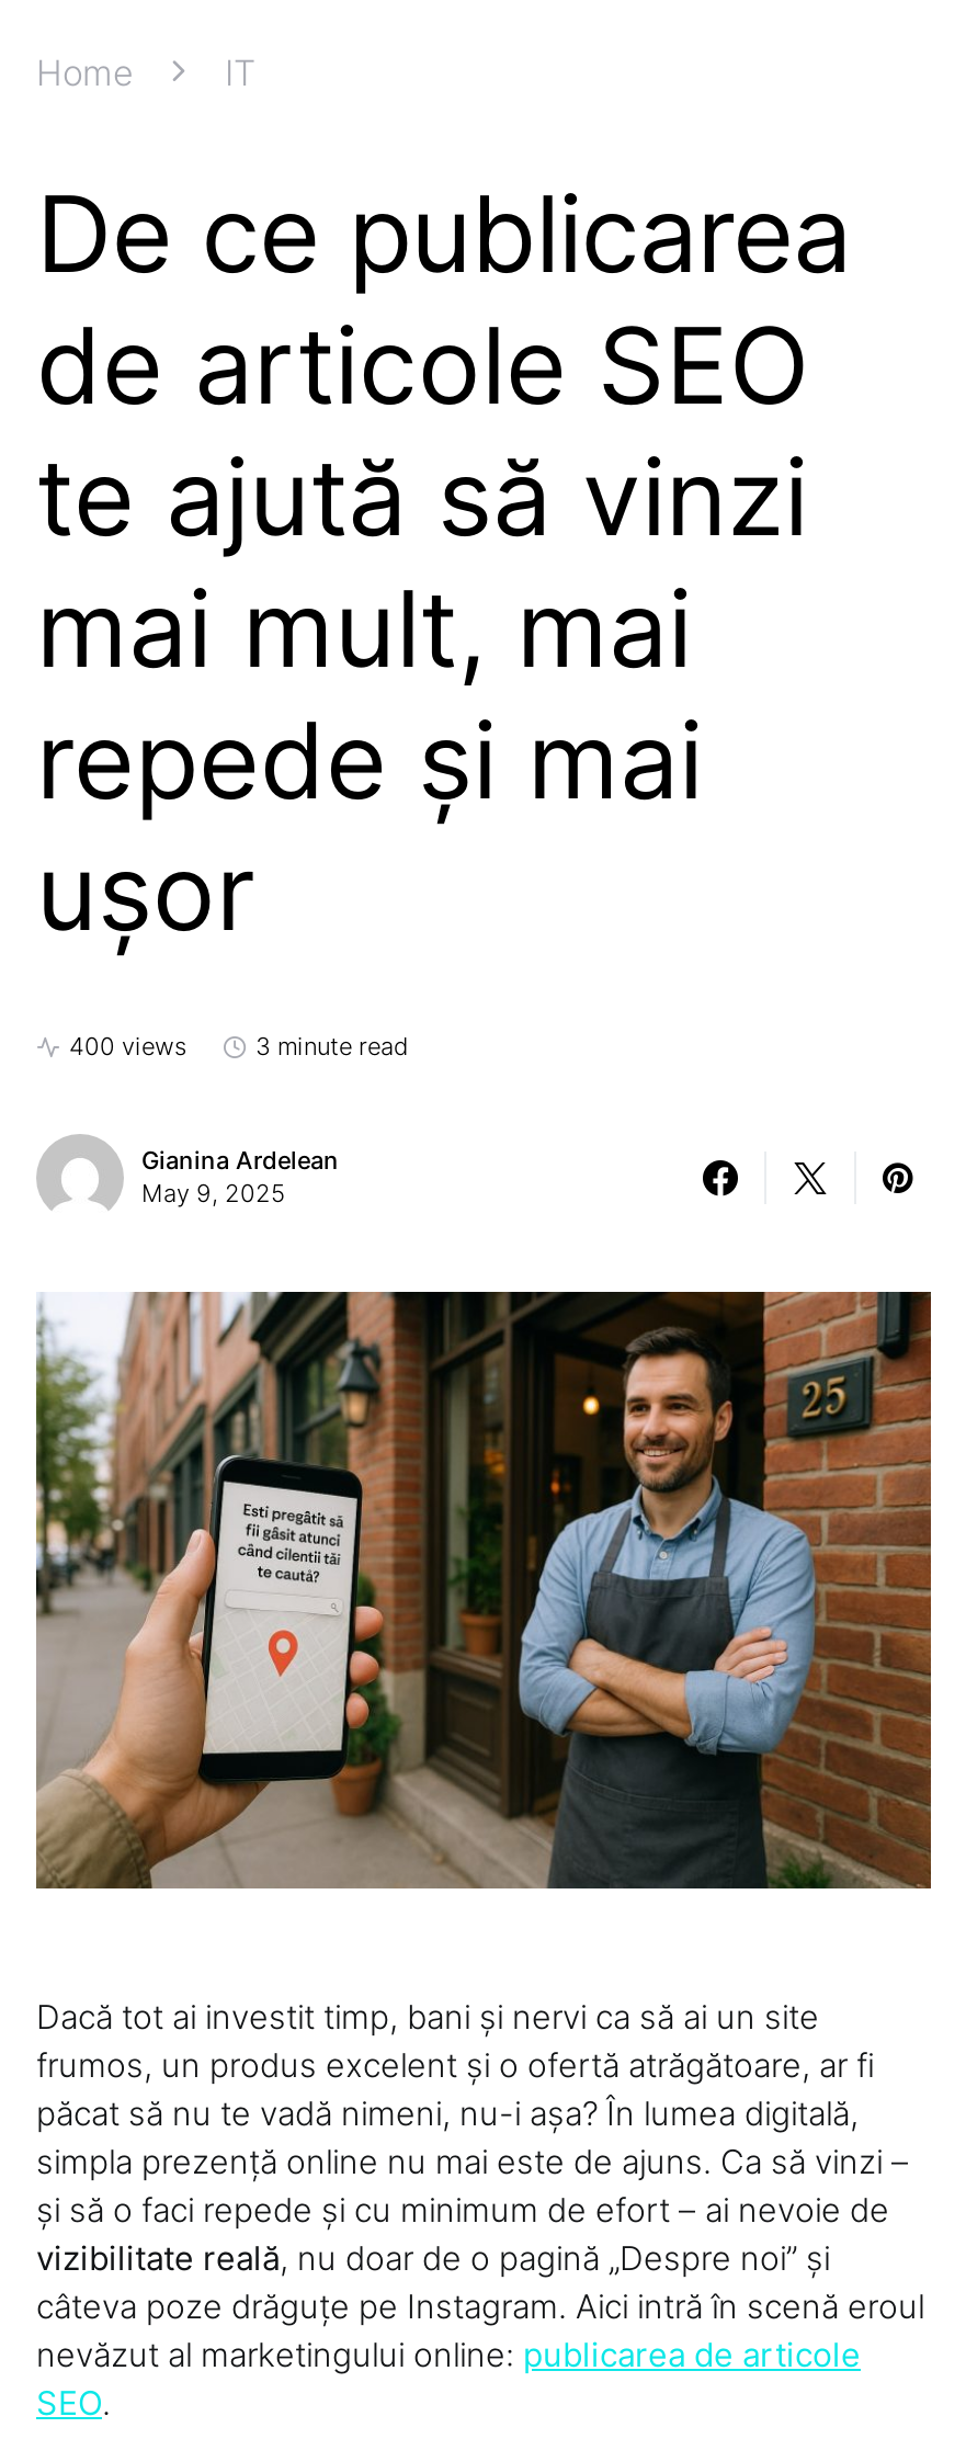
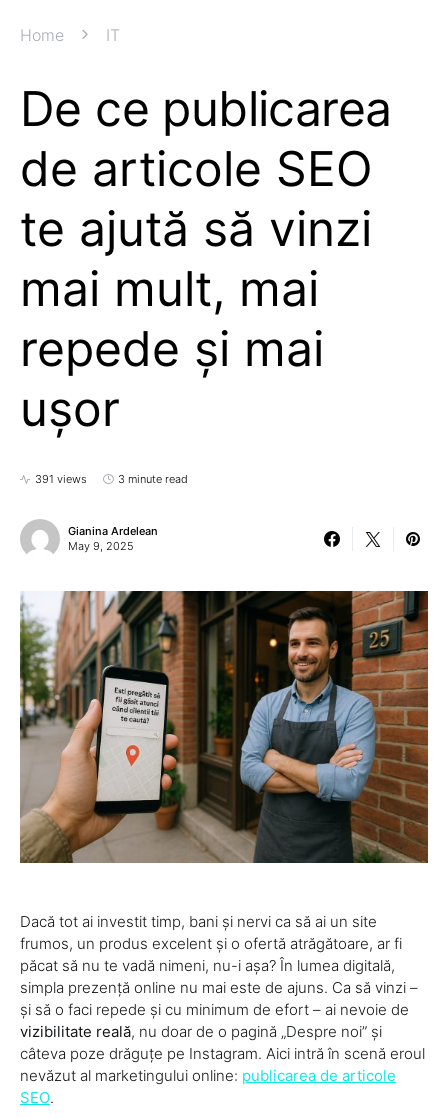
- 400 views
+ 391 views
